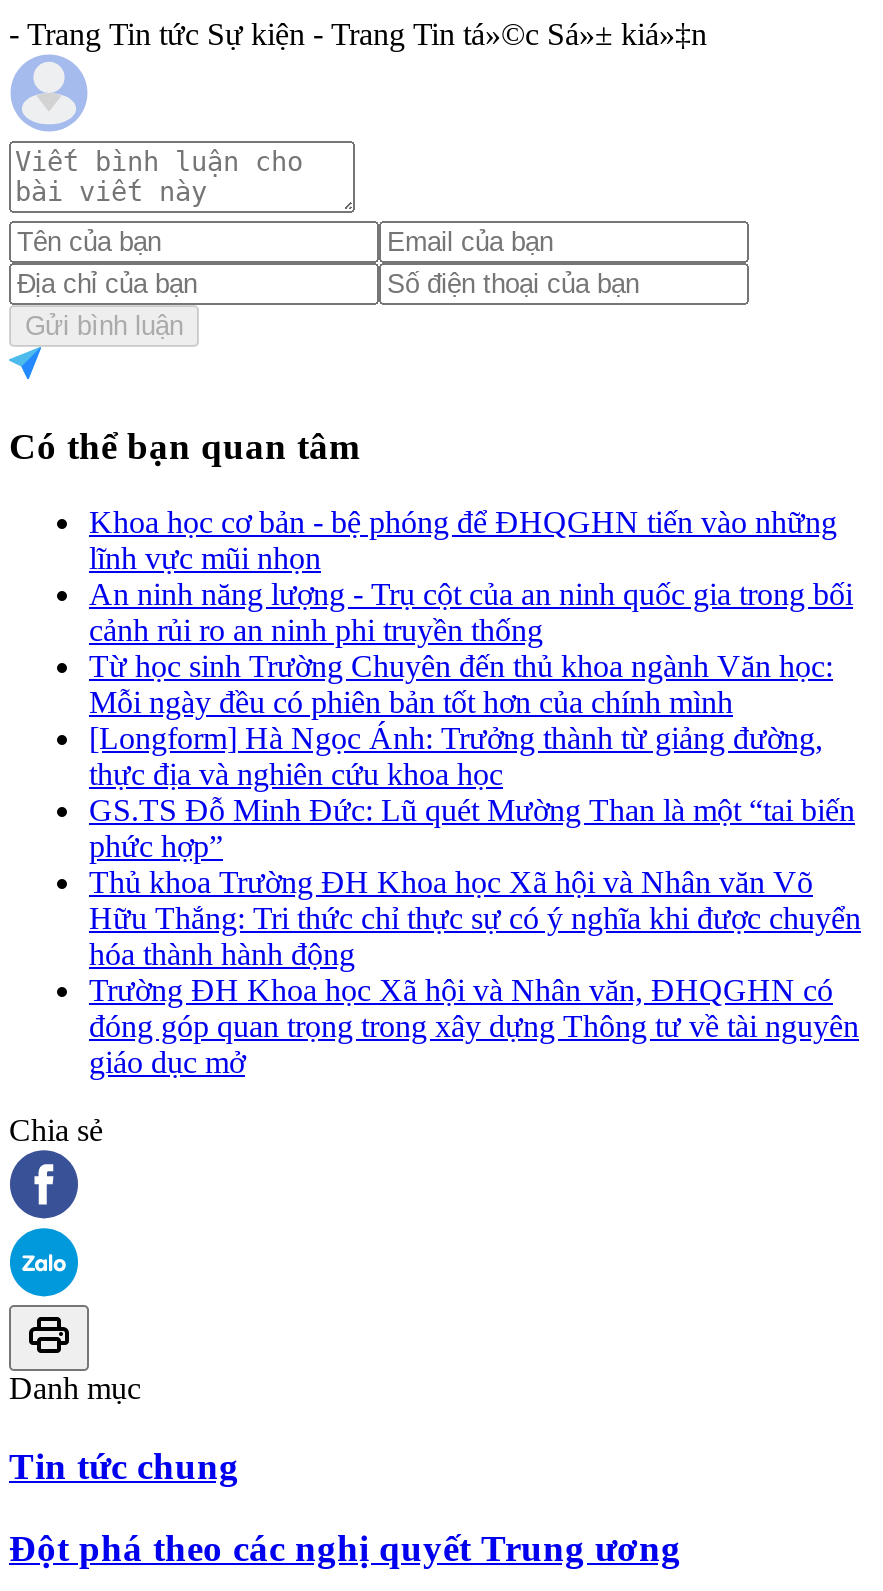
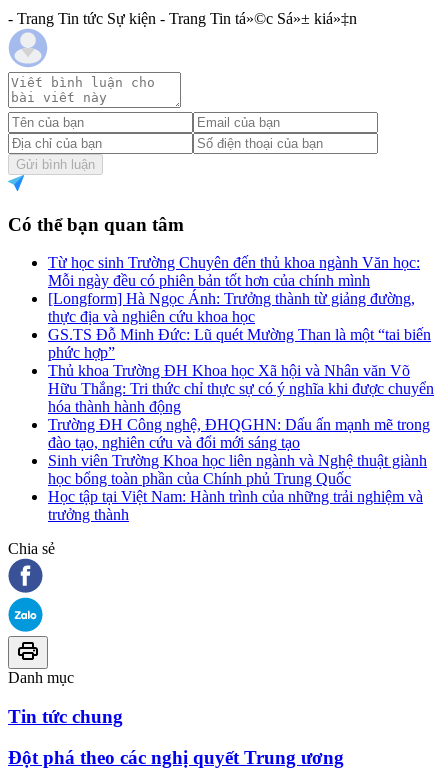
- Khoa học cơ bản - bệ phóng để ĐHQGHN tiến vào những
- lĩnh vực mũi nhọn
- An ninh năng lượng - Trụ cột của an ninh quốc gia trong bối
- cảnh rủi ro an ninh phi truyền thống

moved up: Từ học sinh Trường Chuyên đến thủ khoa ngành Văn học: | Mỗi ngày đều có phiên bản tốt hơn của chính mình | [Longform] Hà Ngọc Ánh: Trưởng thành từ giảng đường, | ... | Hữu Thắng: Tri thức chỉ thực sự có ý nghĩa khi được chuyển | hóa thành hành động

- Trường ĐH Khoa học Xã hội và Nhân văn, ĐHQGHN có
- đóng góp quan trọng trong xây dựng Thông tư về tài nguyên
- giáo dục mở
+ Trường ĐH Công nghệ, ĐHQGHN: Dấu ấn mạnh mẽ trong
+ đào tạo, nghiên cứu và đổi mới sáng tạo
+ Sinh viên Trường Khoa học liên ngành và Nghệ thuật giành
+ học bổng toàn phần của Chính phủ Trung Quốc
+ Học tập tại Việt Nam: Hành trình của những trải nghiệm và
+ trưởng thành
